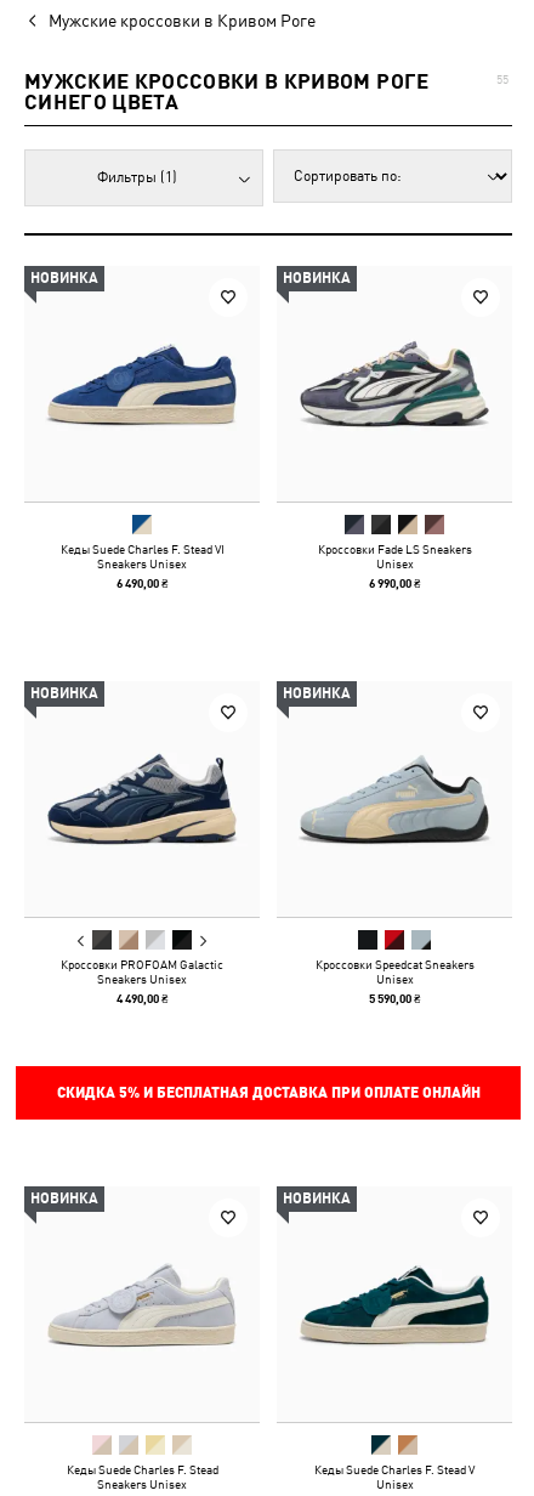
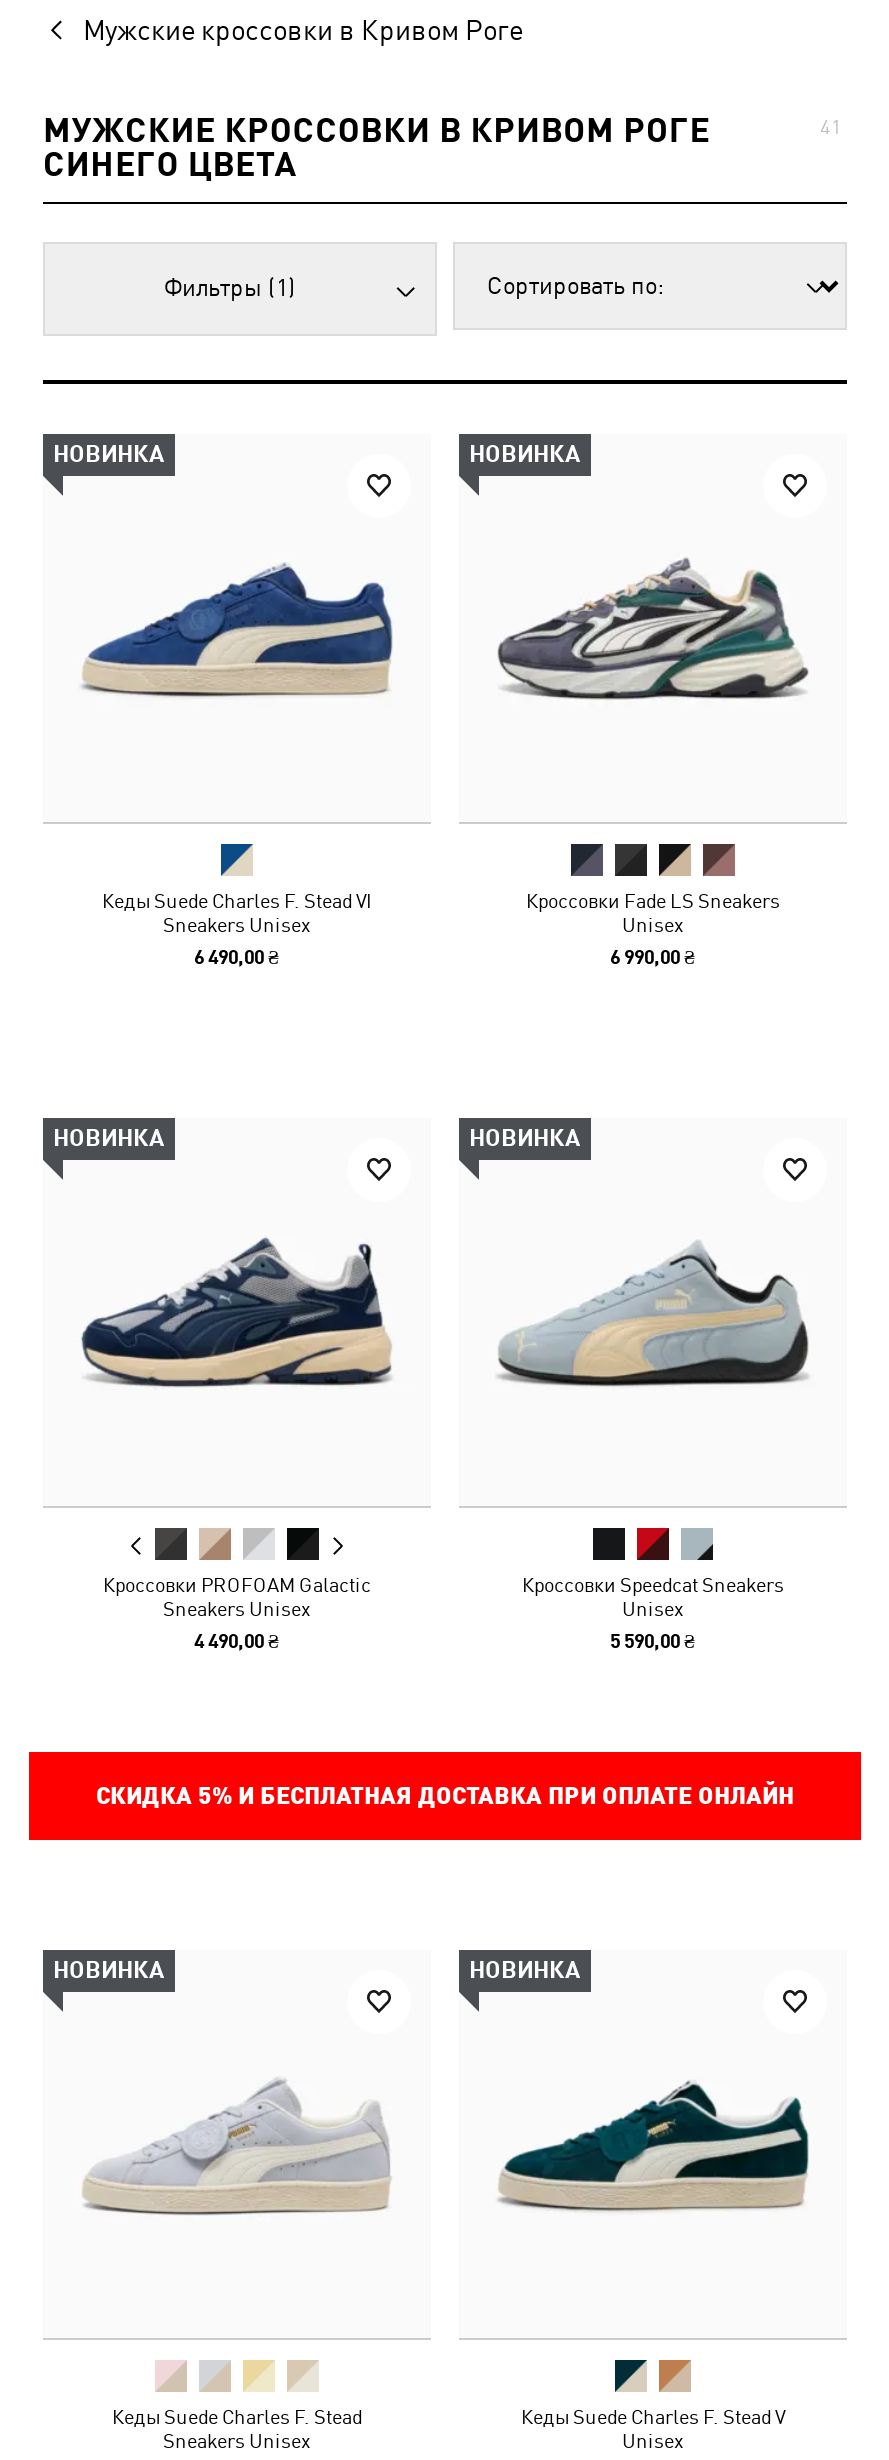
- 55
+ 41
